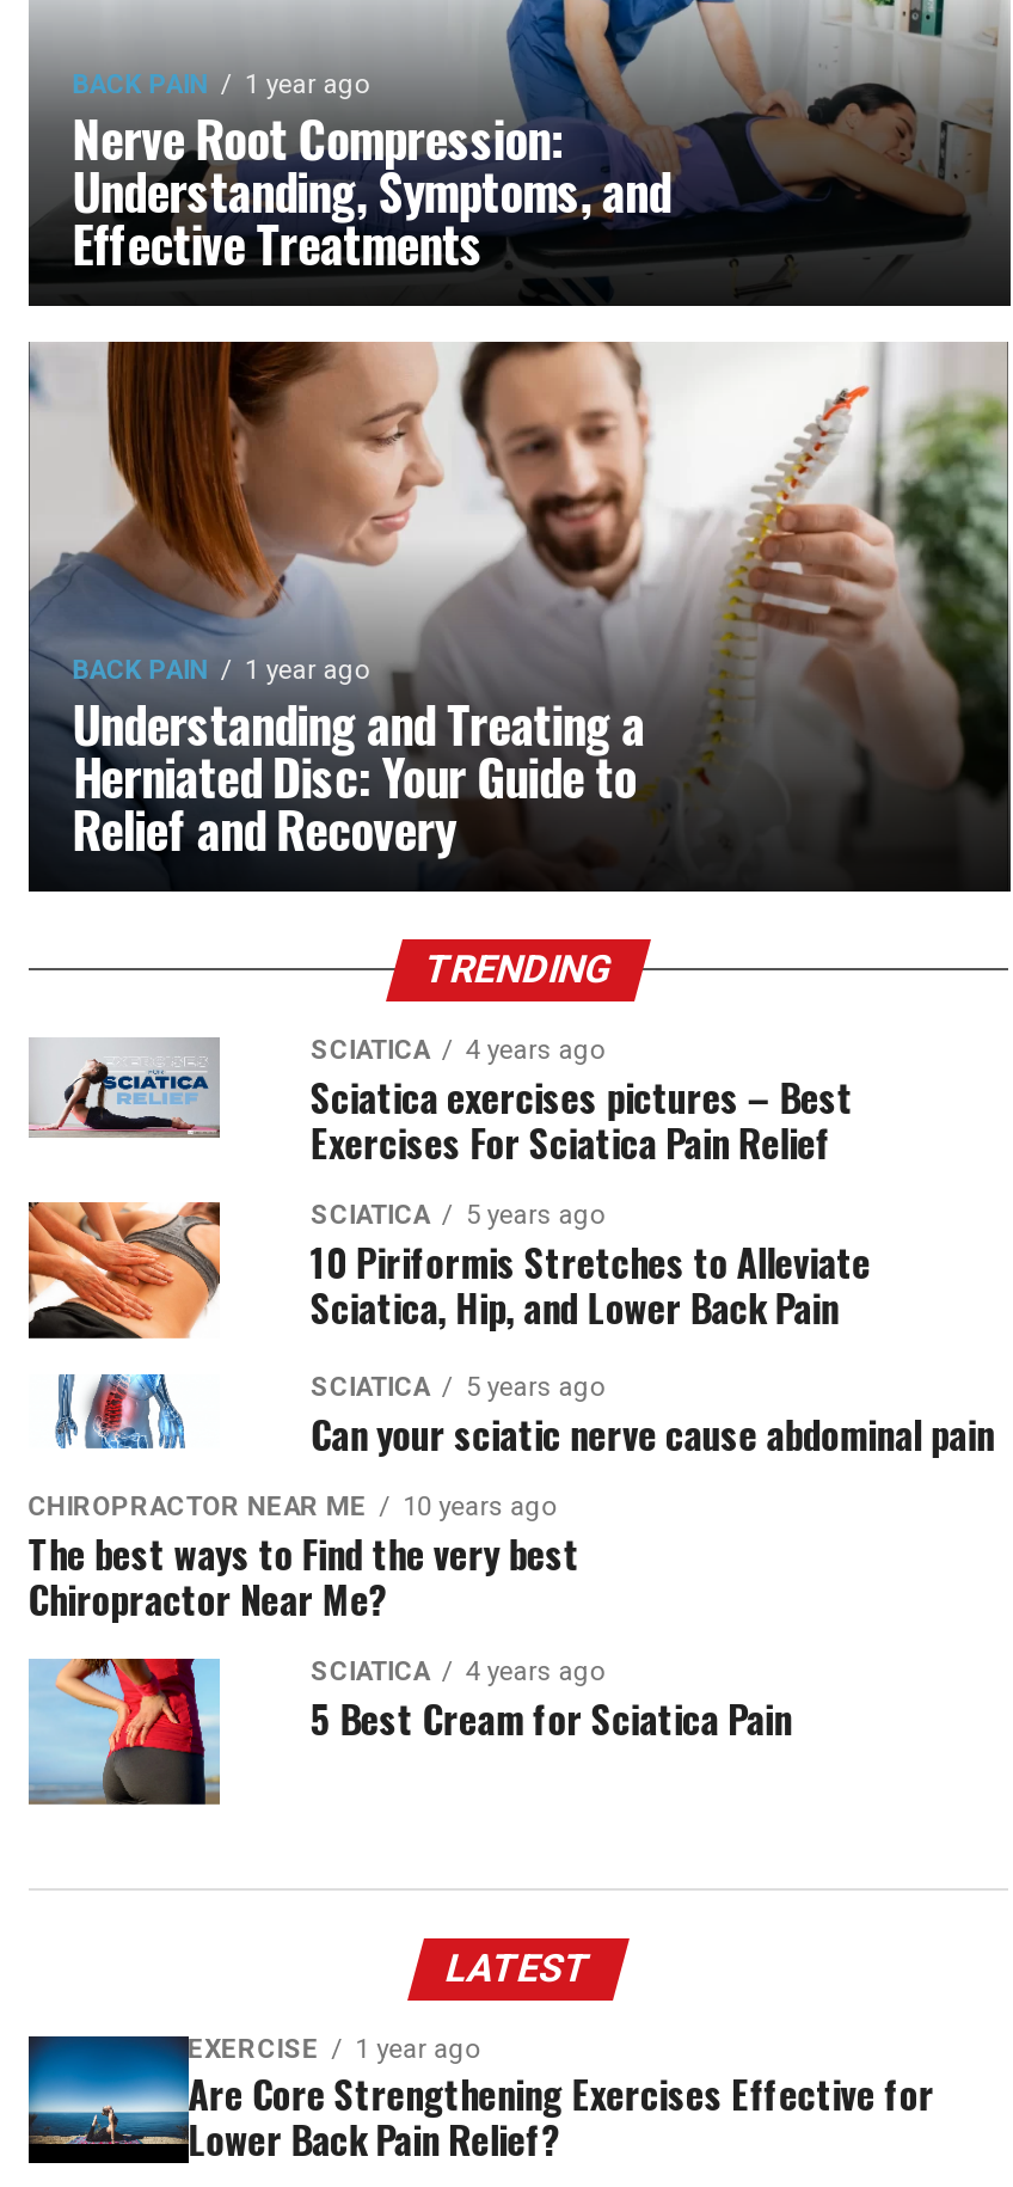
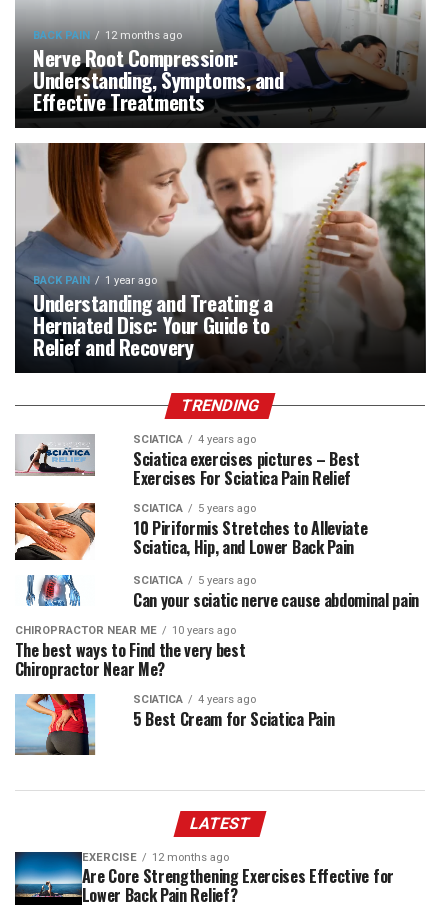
- 1 year ago
+ 12 months ago

- EXERCISE 1 year ago
+ EXERCISE 12 months ago
